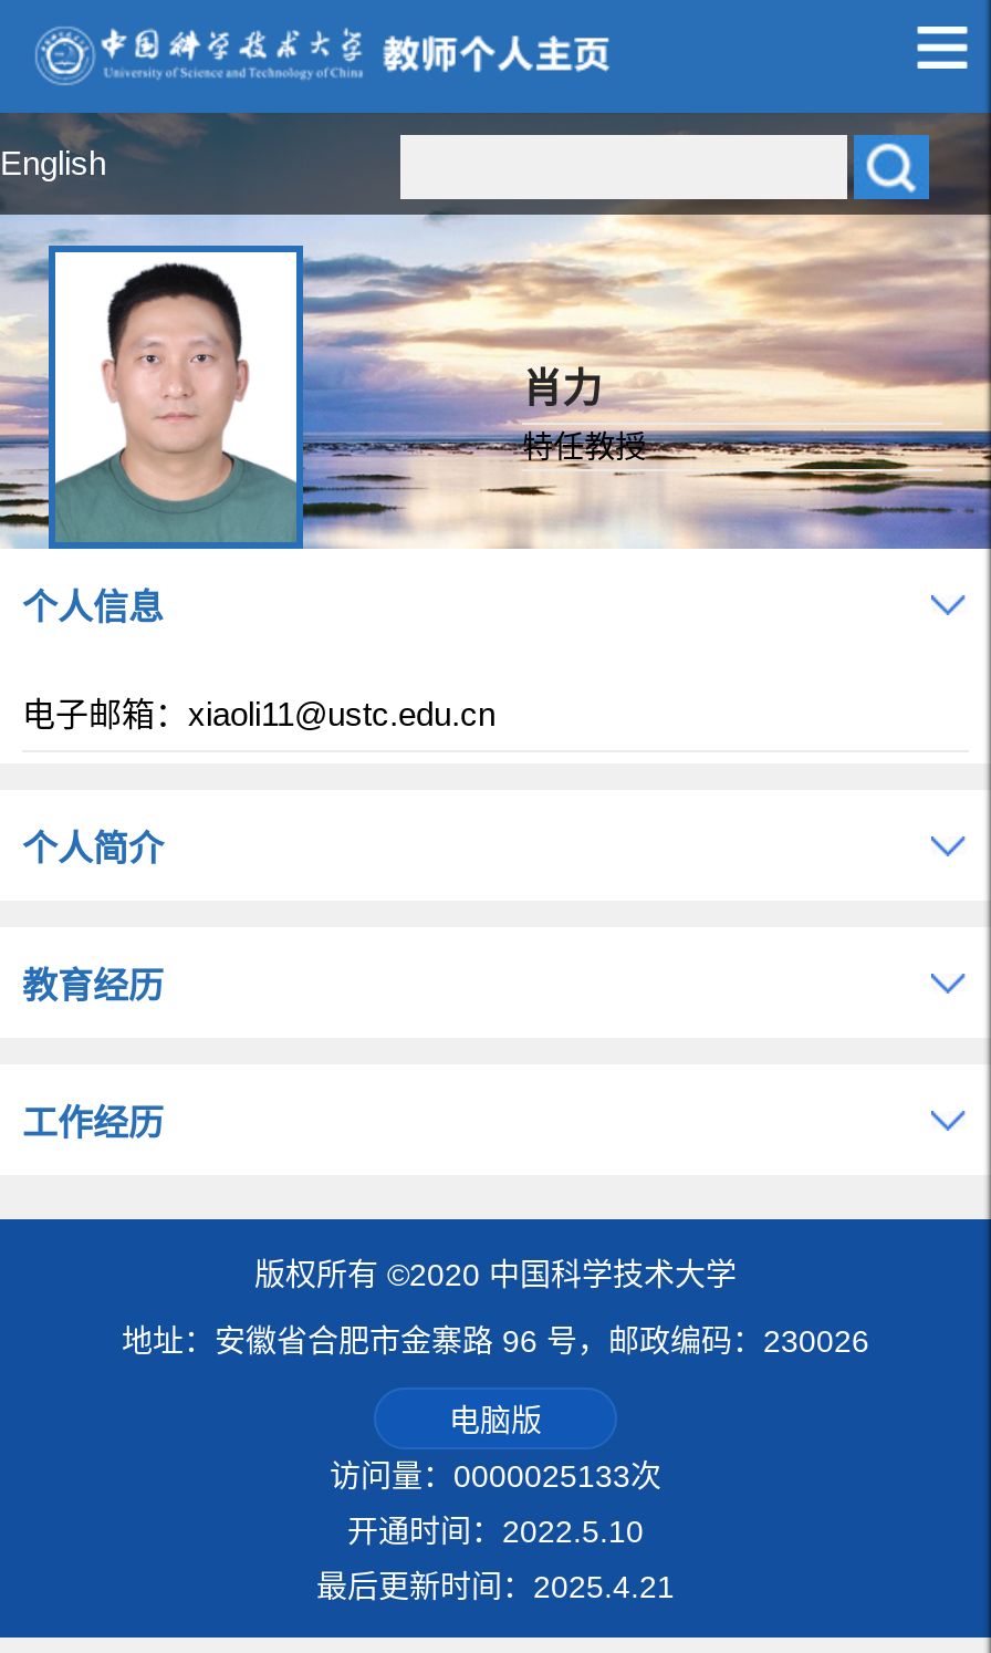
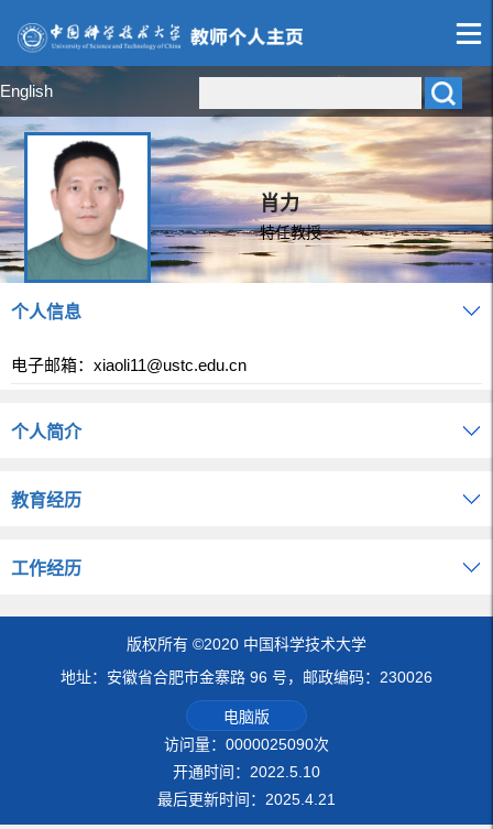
- 访问量：0000025133次
+ 访问量：0000025090次
